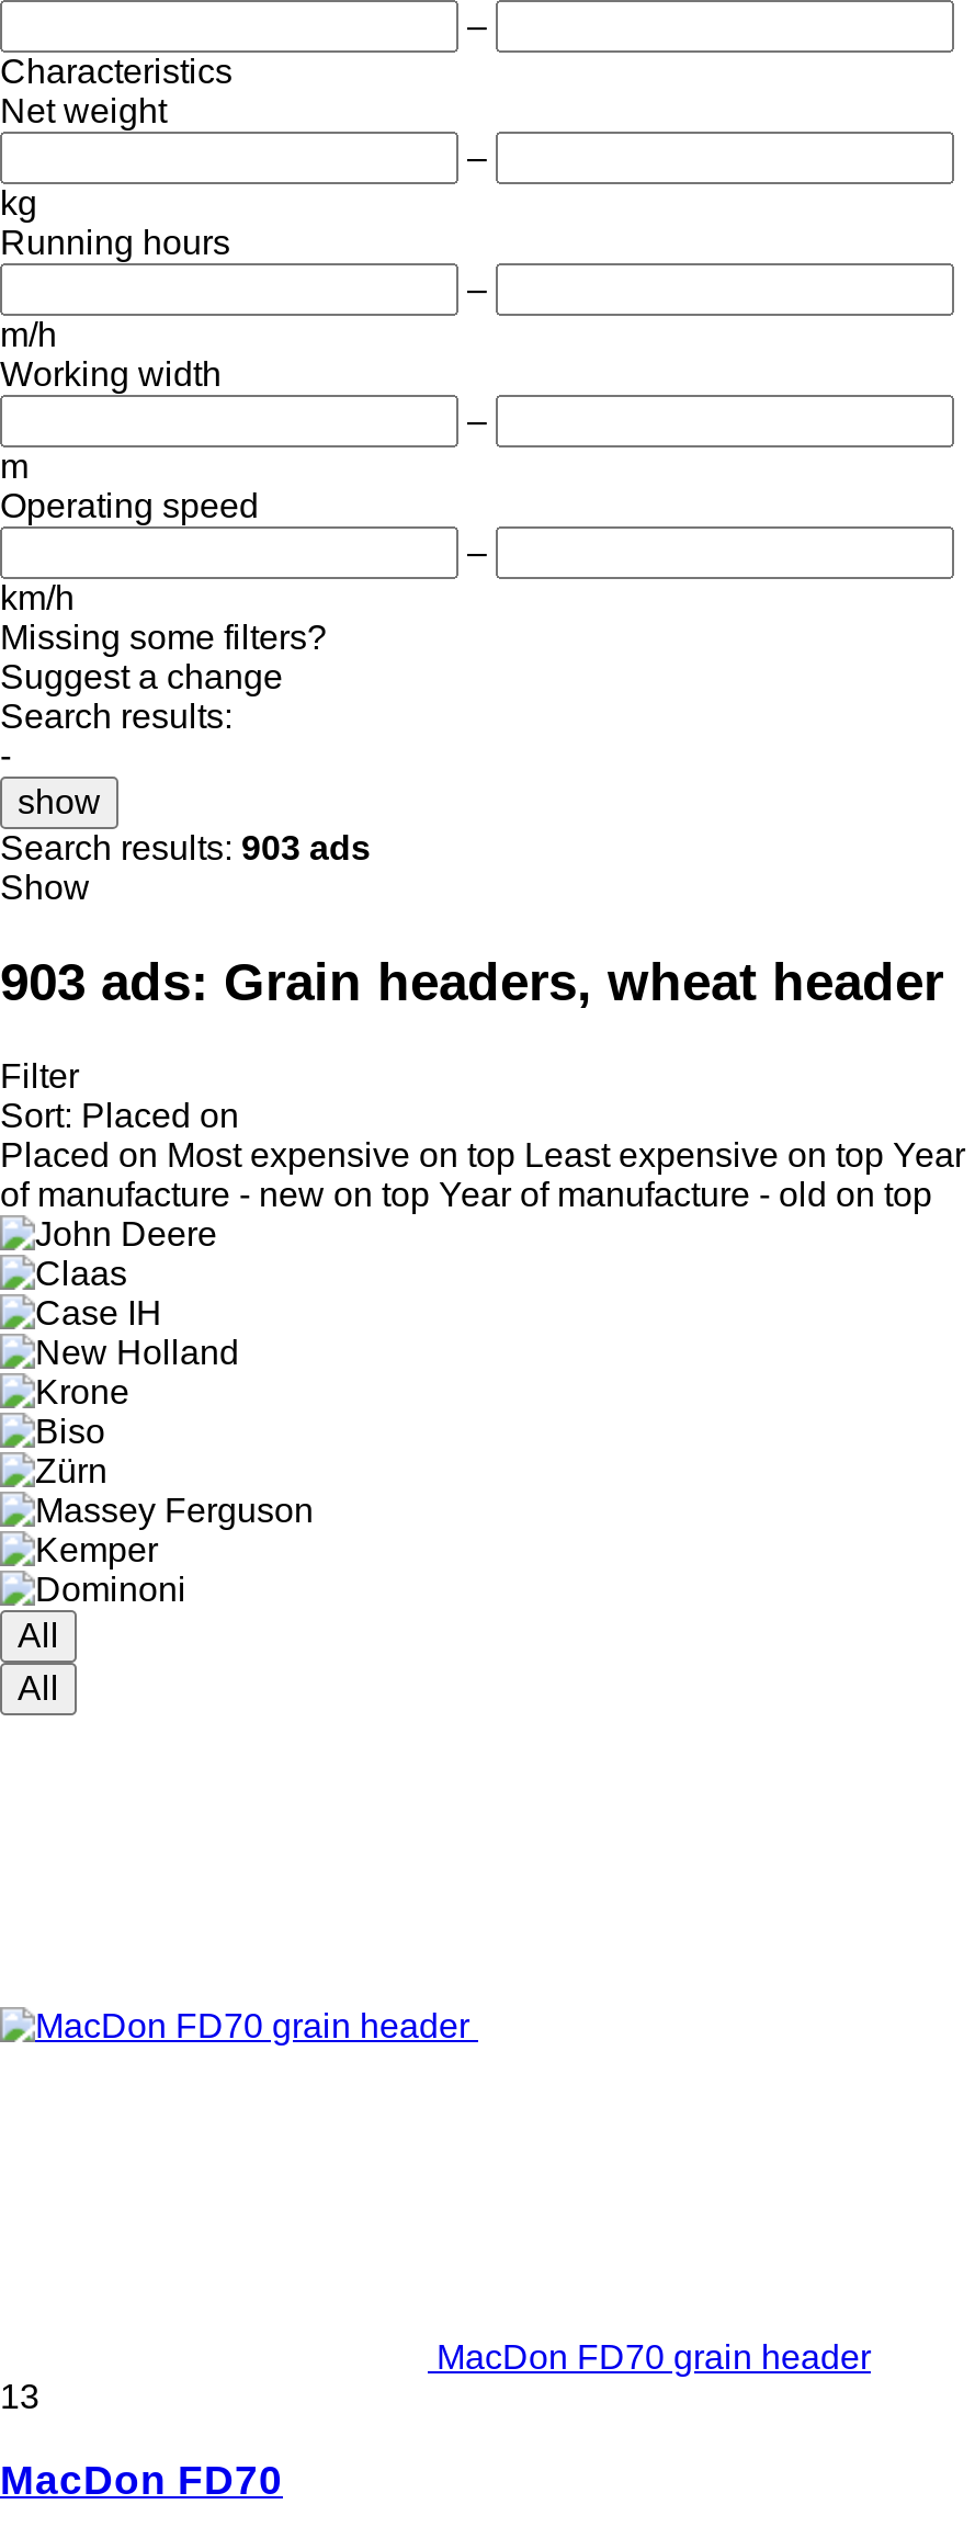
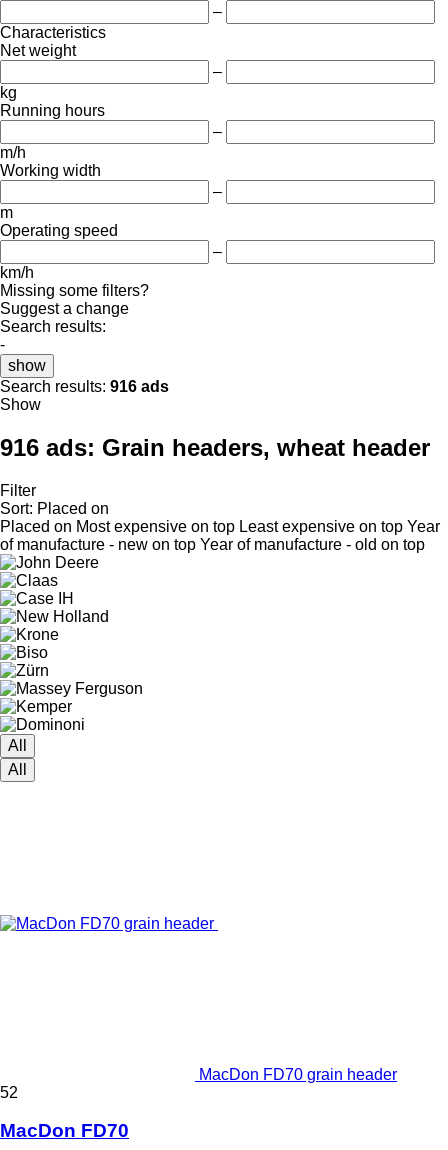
- Search results: 903 ads
+ Search results: 916 ads

- 903 ads: Grain headers, wheat header
+ 916 ads: Grain headers, wheat header

- 13
+ 52
